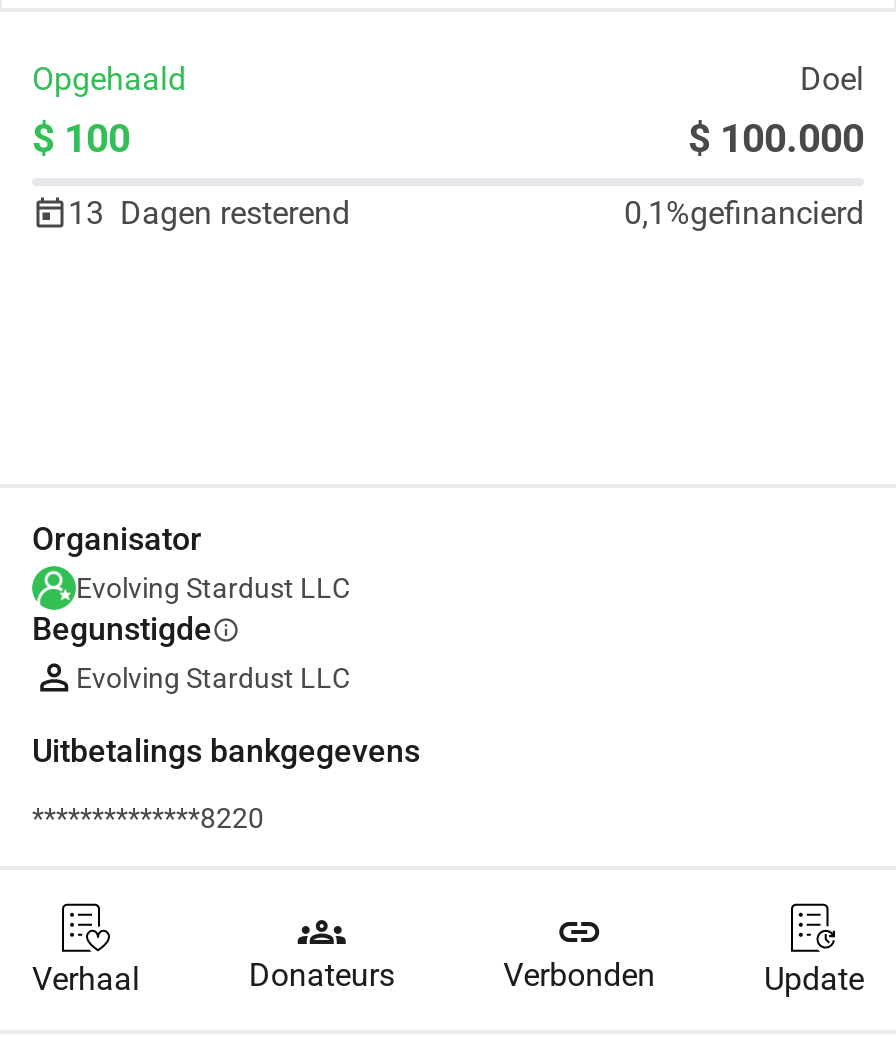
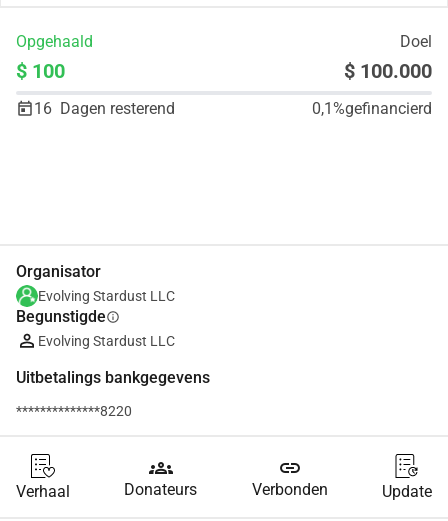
- 13 Dagen resterend
+ 16 Dagen resterend
